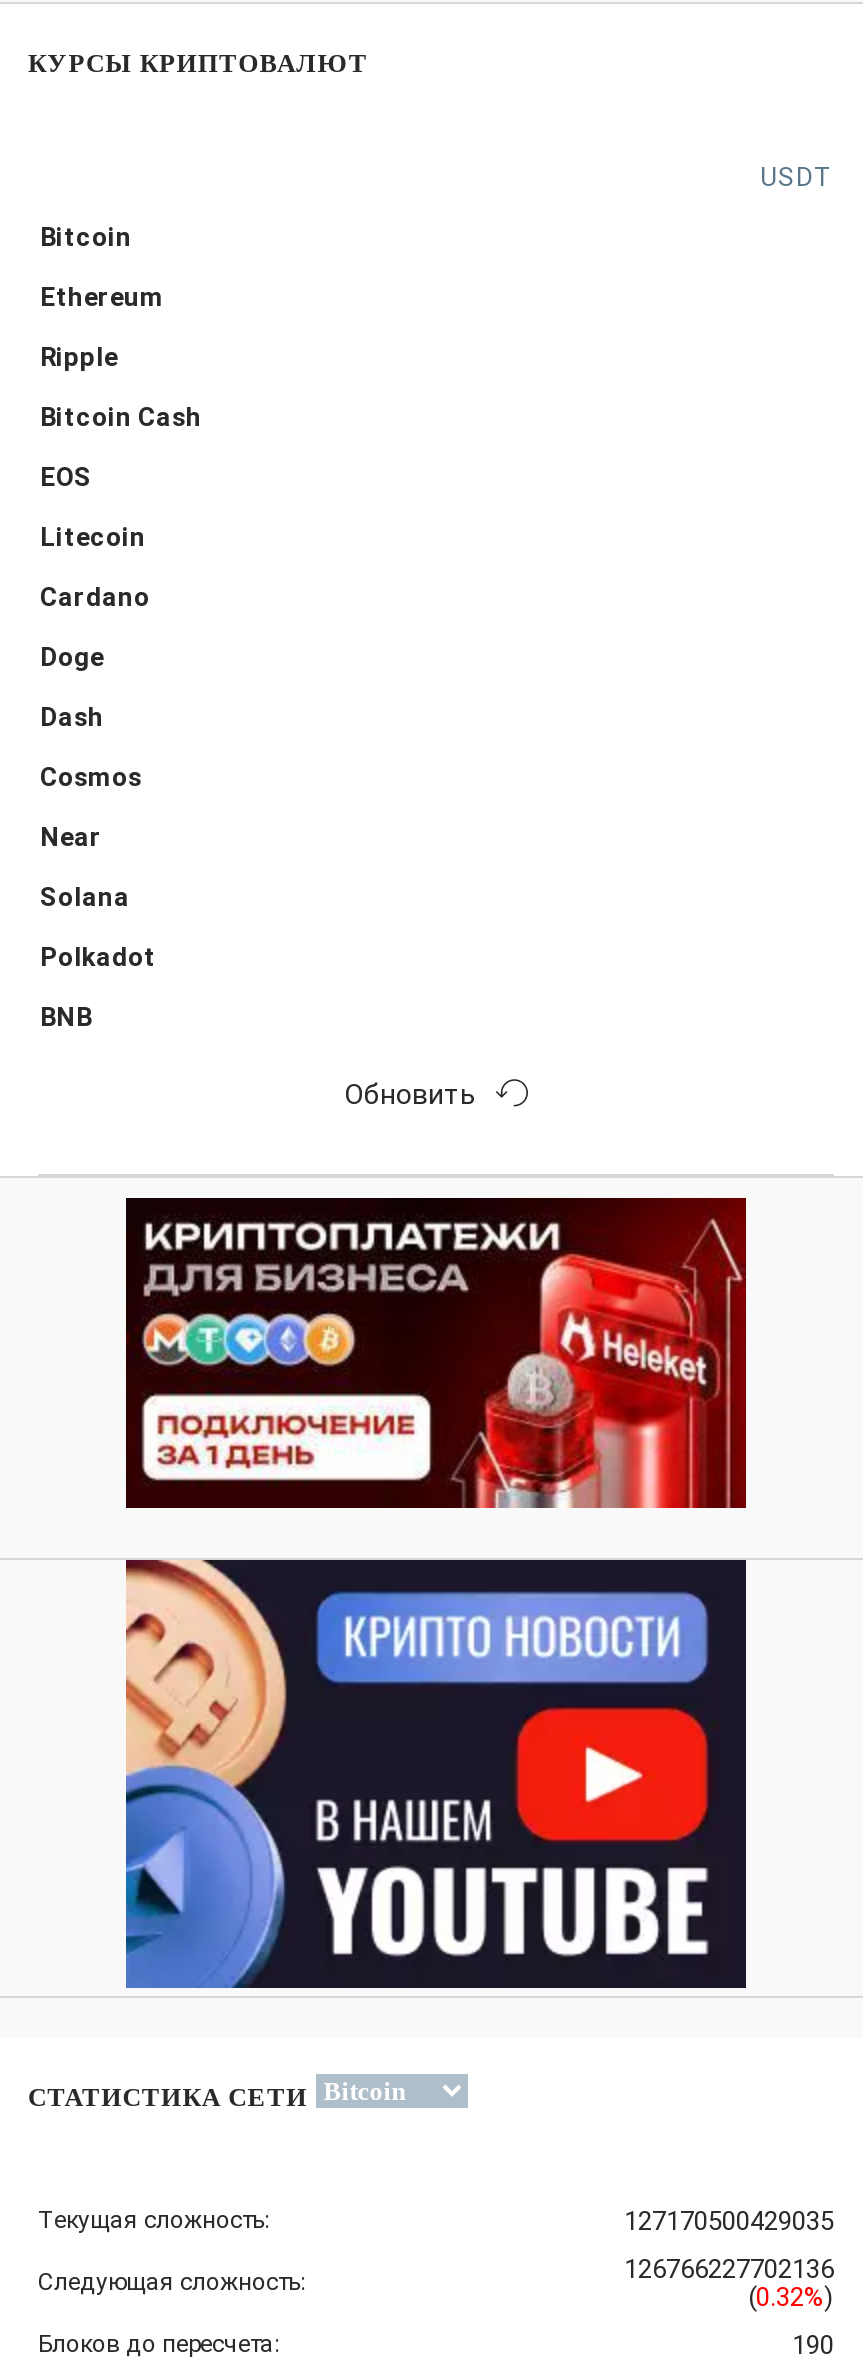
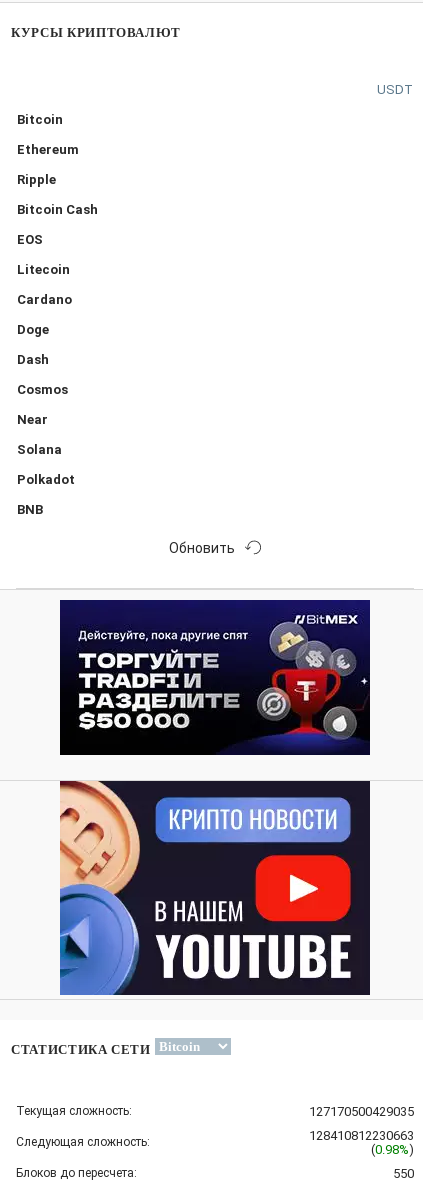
- [image]
+ [image]

- 126766227702136
+ 128410812230663

- (0.32%)
+ (0.98%)

- 190
+ 550
